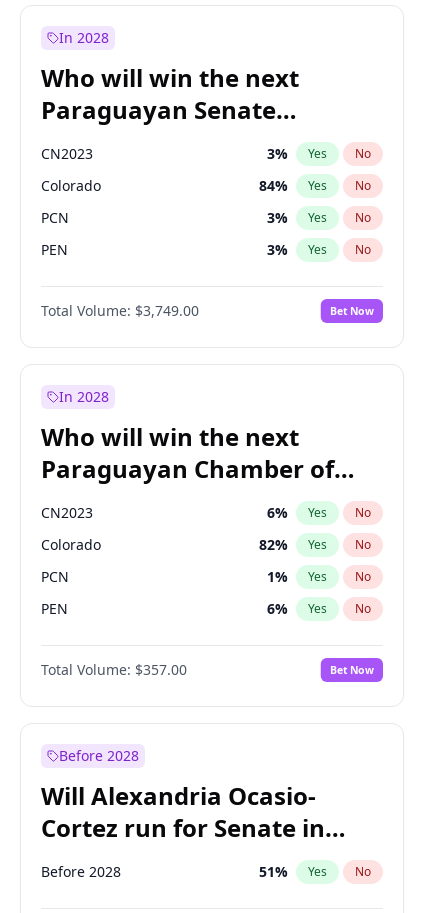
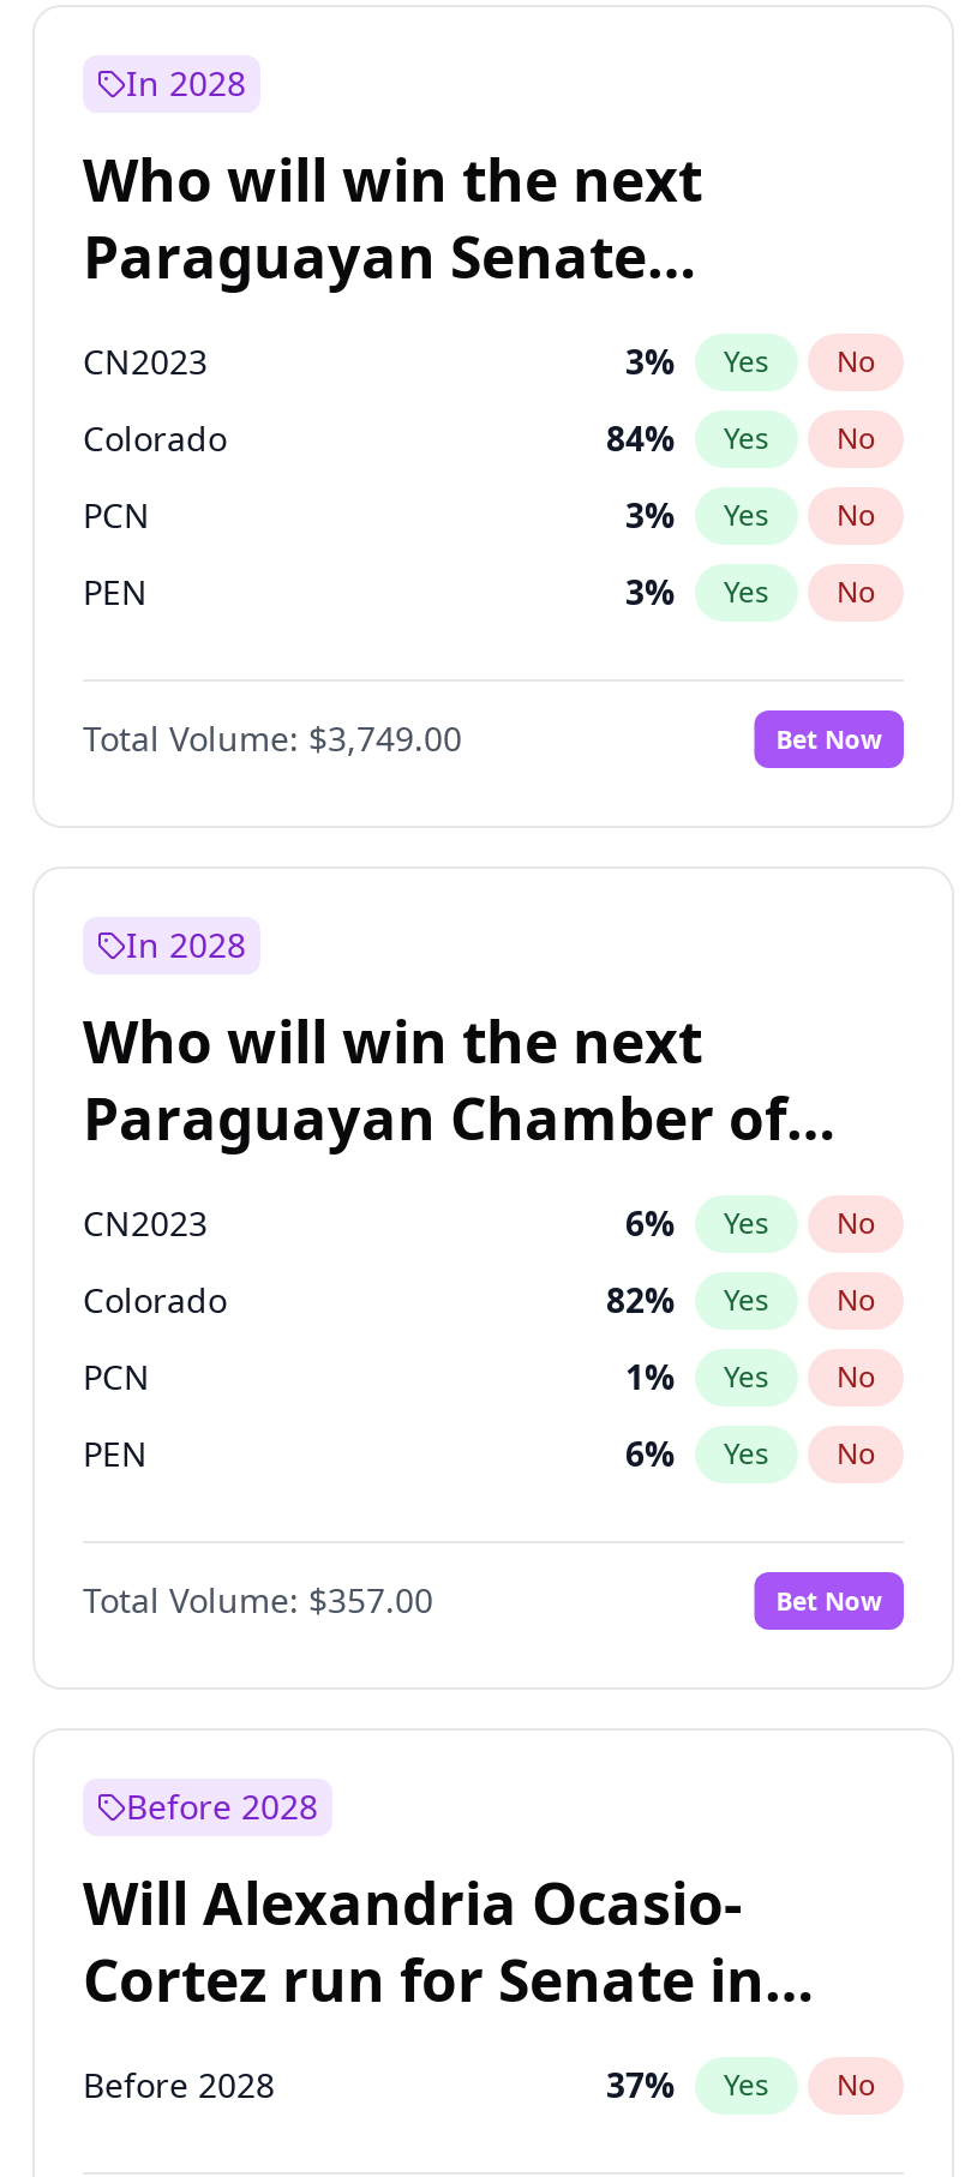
- 51% Yes No
+ 37% Yes No
